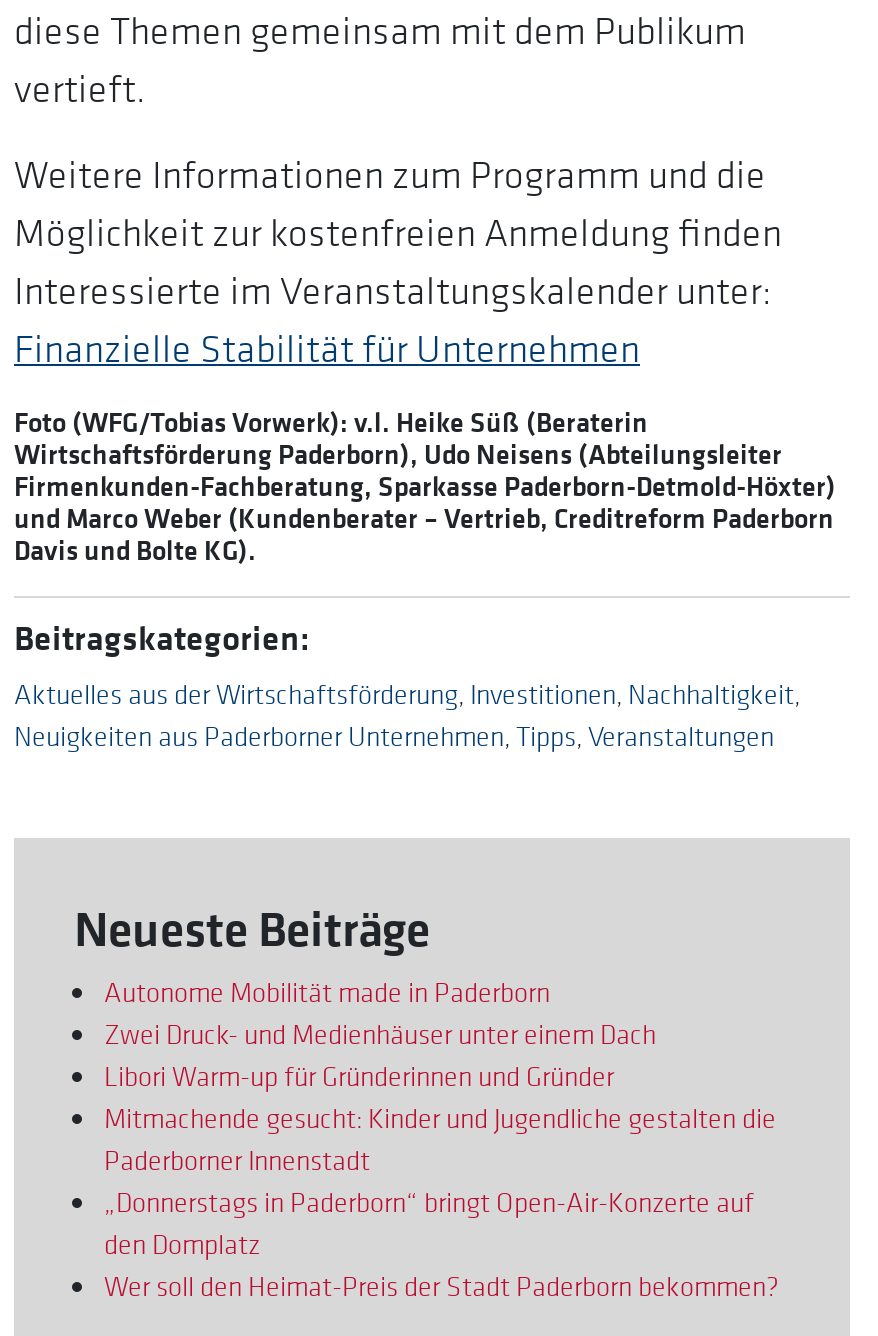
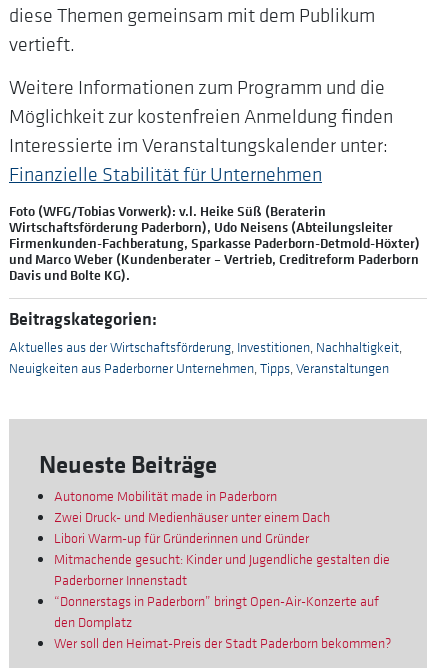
- „Donnerstags in Paderborn“ bringt Open-Air-Konzerte auf
+ “Donnerstags in Paderborn” bringt Open-Air-Konzerte auf
